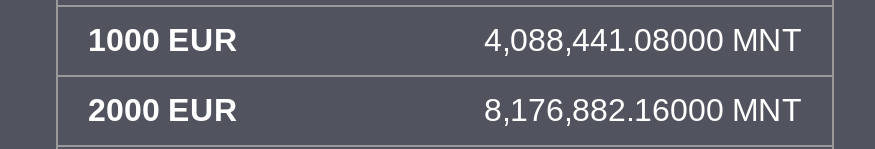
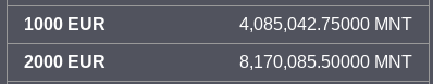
- 4,088,441.08000 MNT
+ 4,085,042.75000 MNT

- 8,176,882.16000 MNT
+ 8,170,085.50000 MNT
